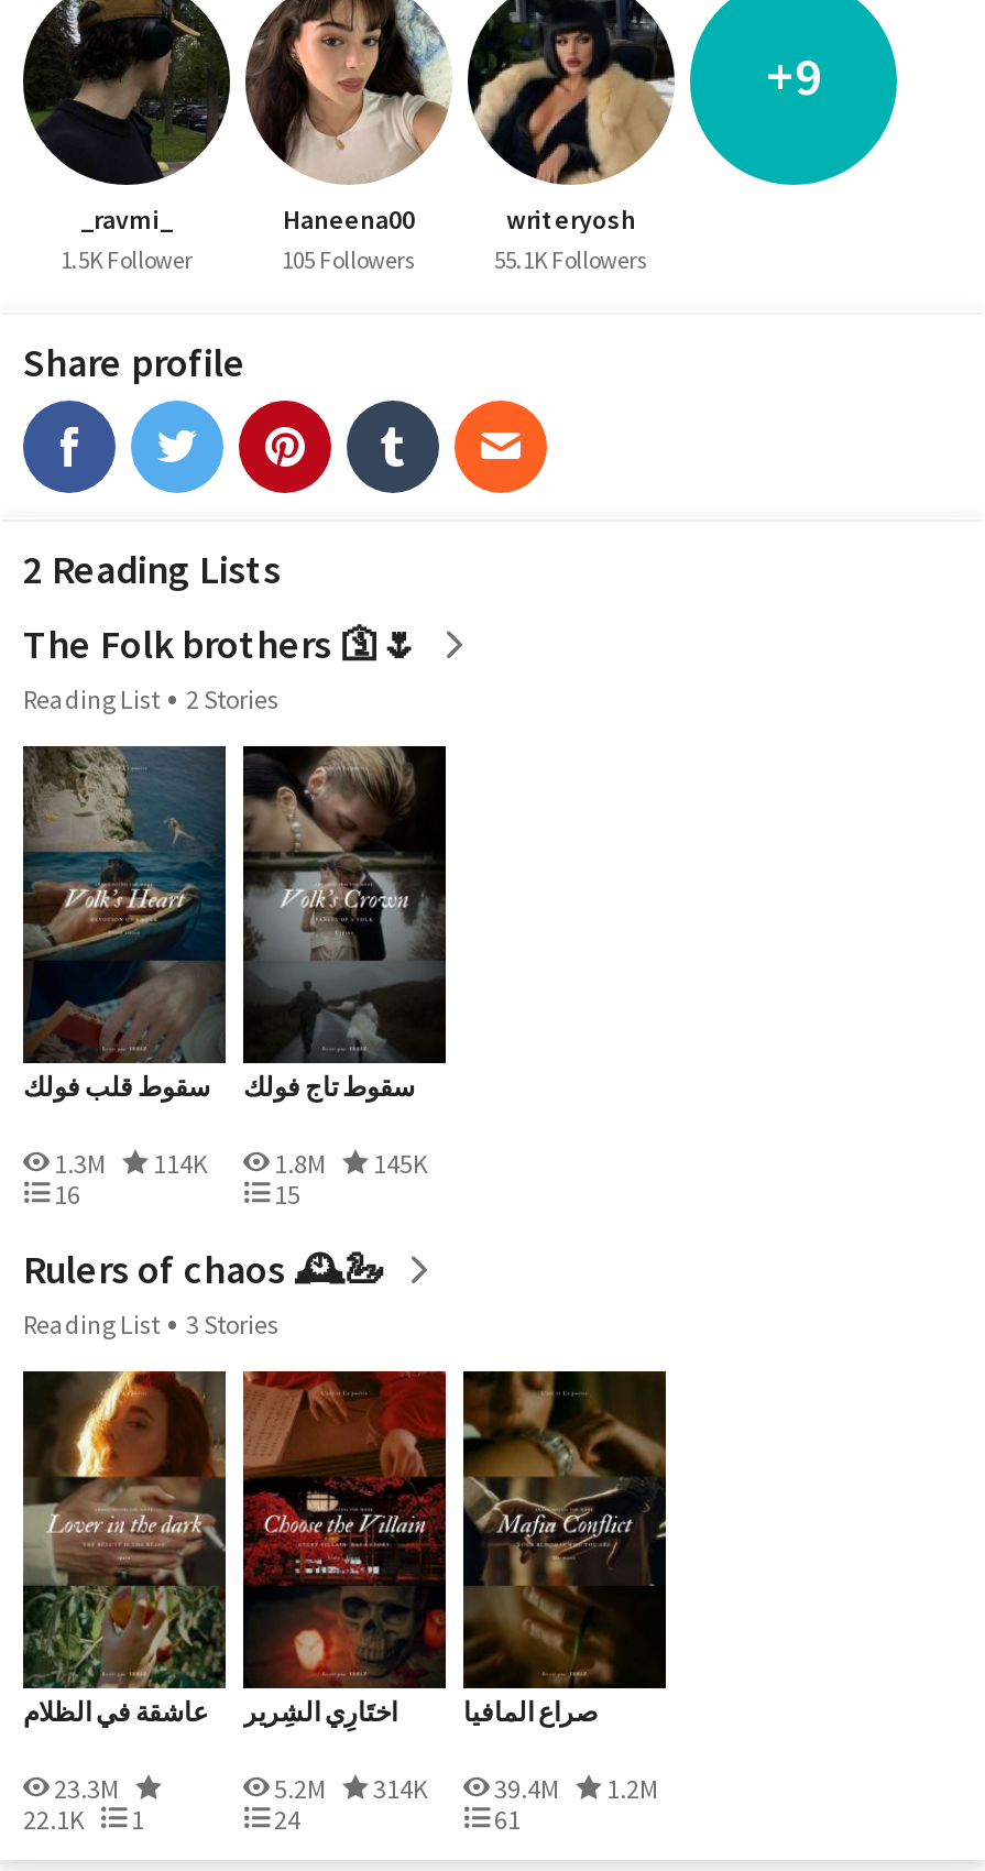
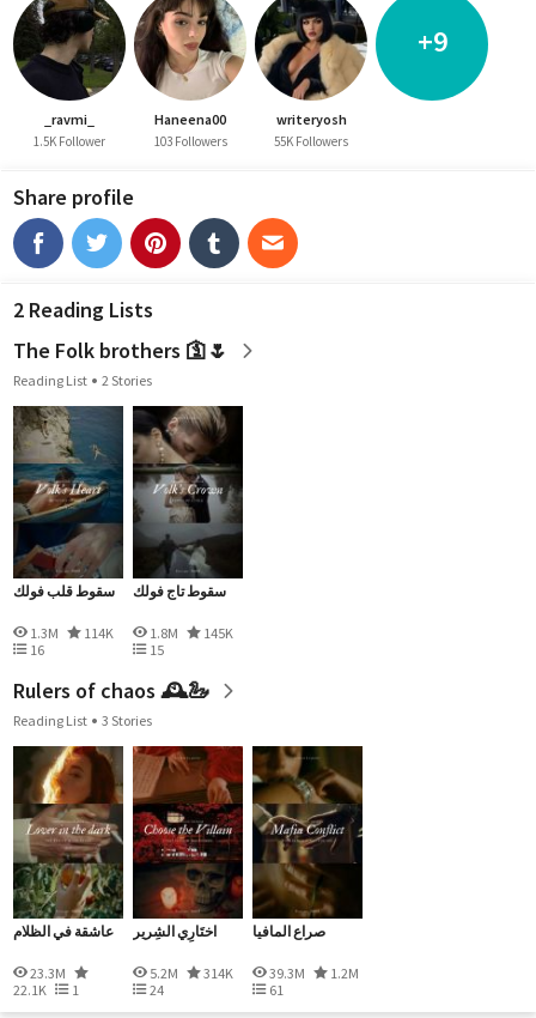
- 105 Followers
+ 103 Followers

- 55.1K Followers
+ 55K Followers

- 5.2M 314K 39.4M 1.2M
+ 5.2M 314K 39.3M 1.2M
